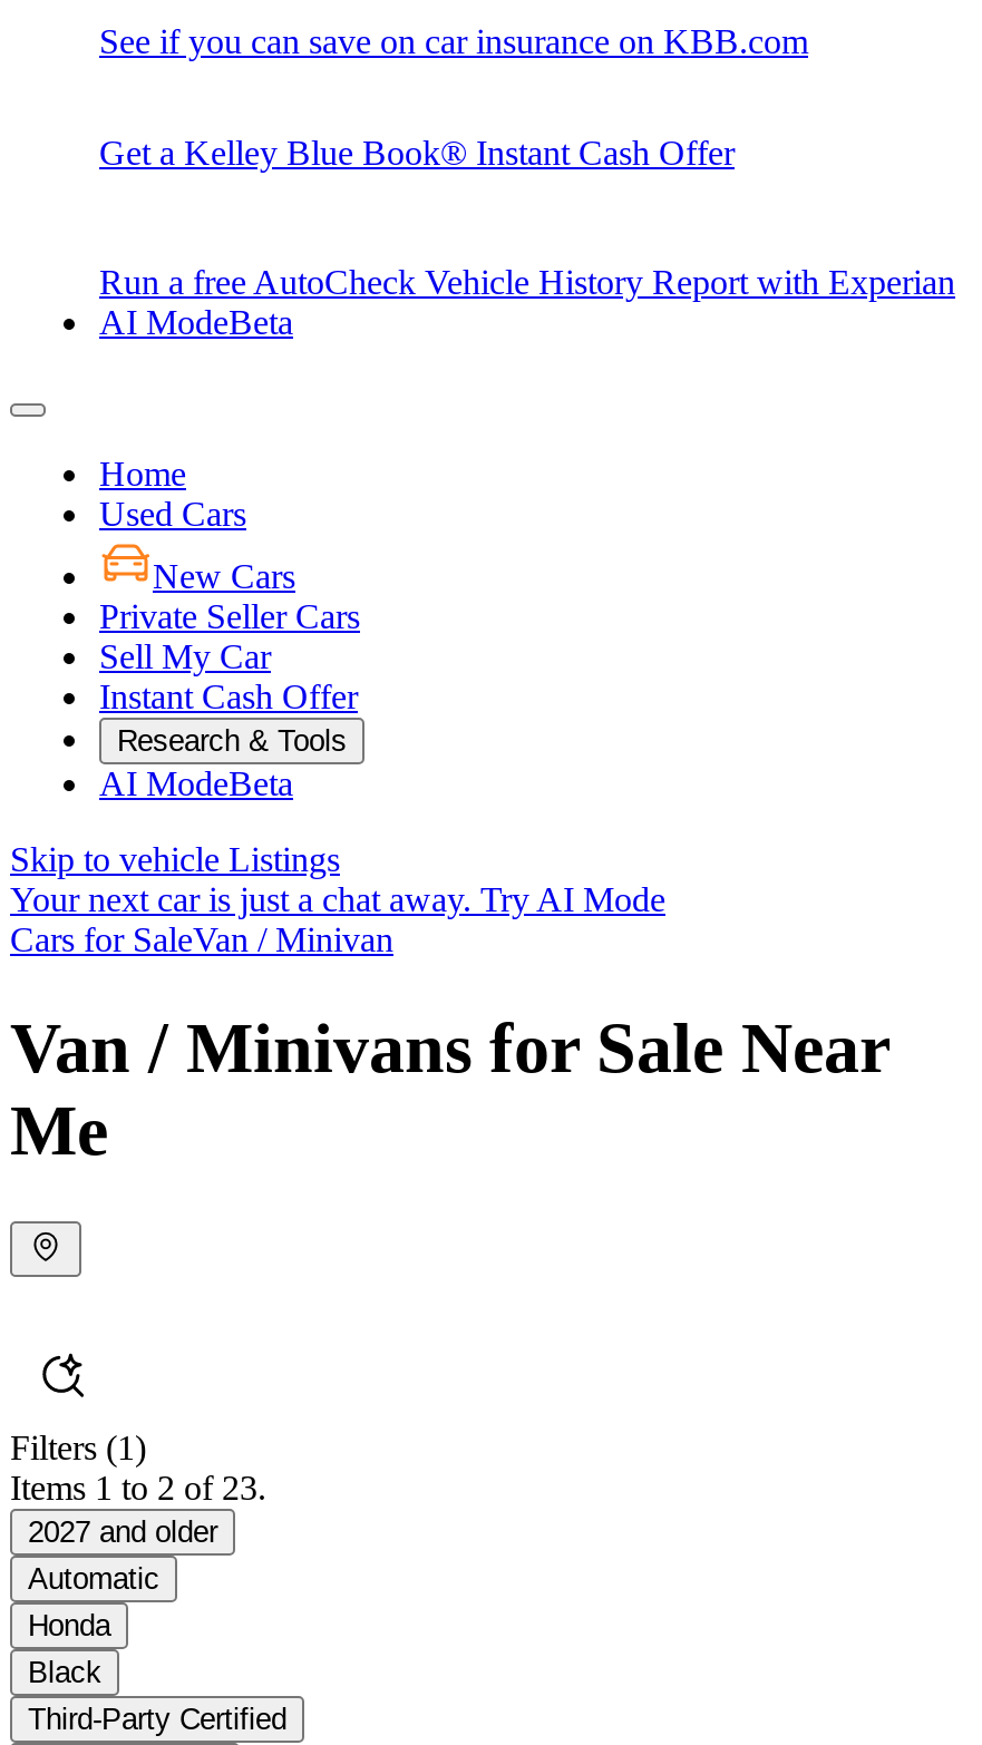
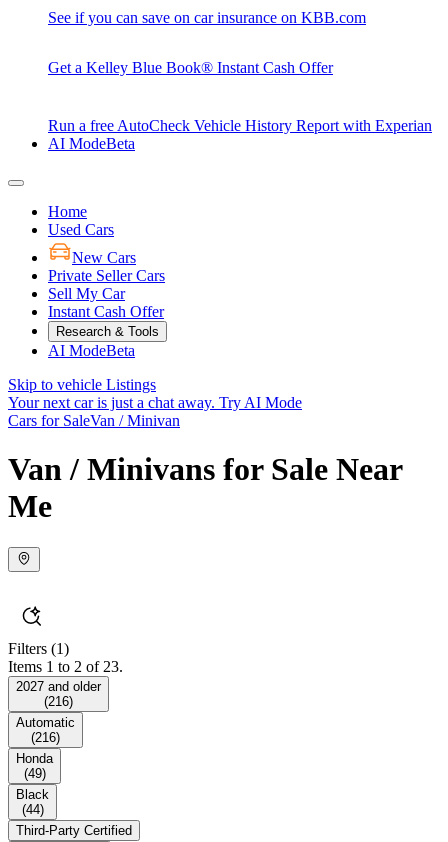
+ (216)

+ (216)

+ (49)

+ (44)
